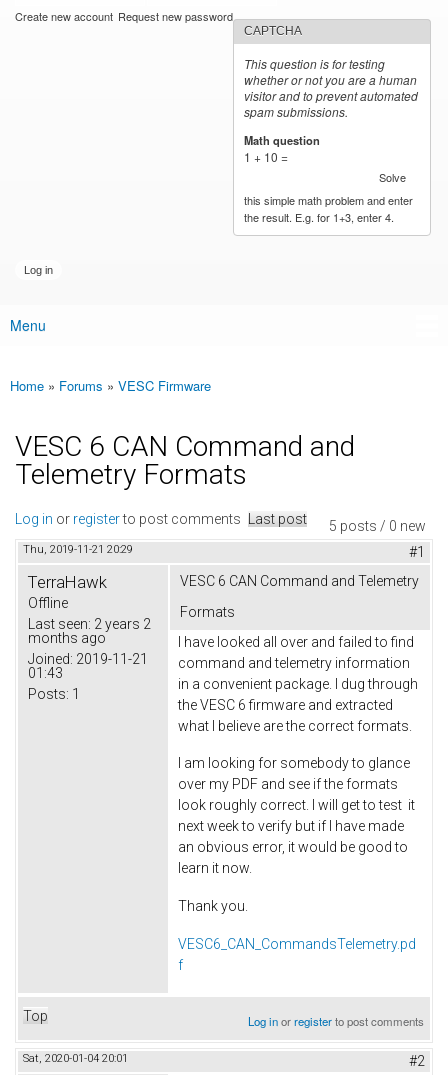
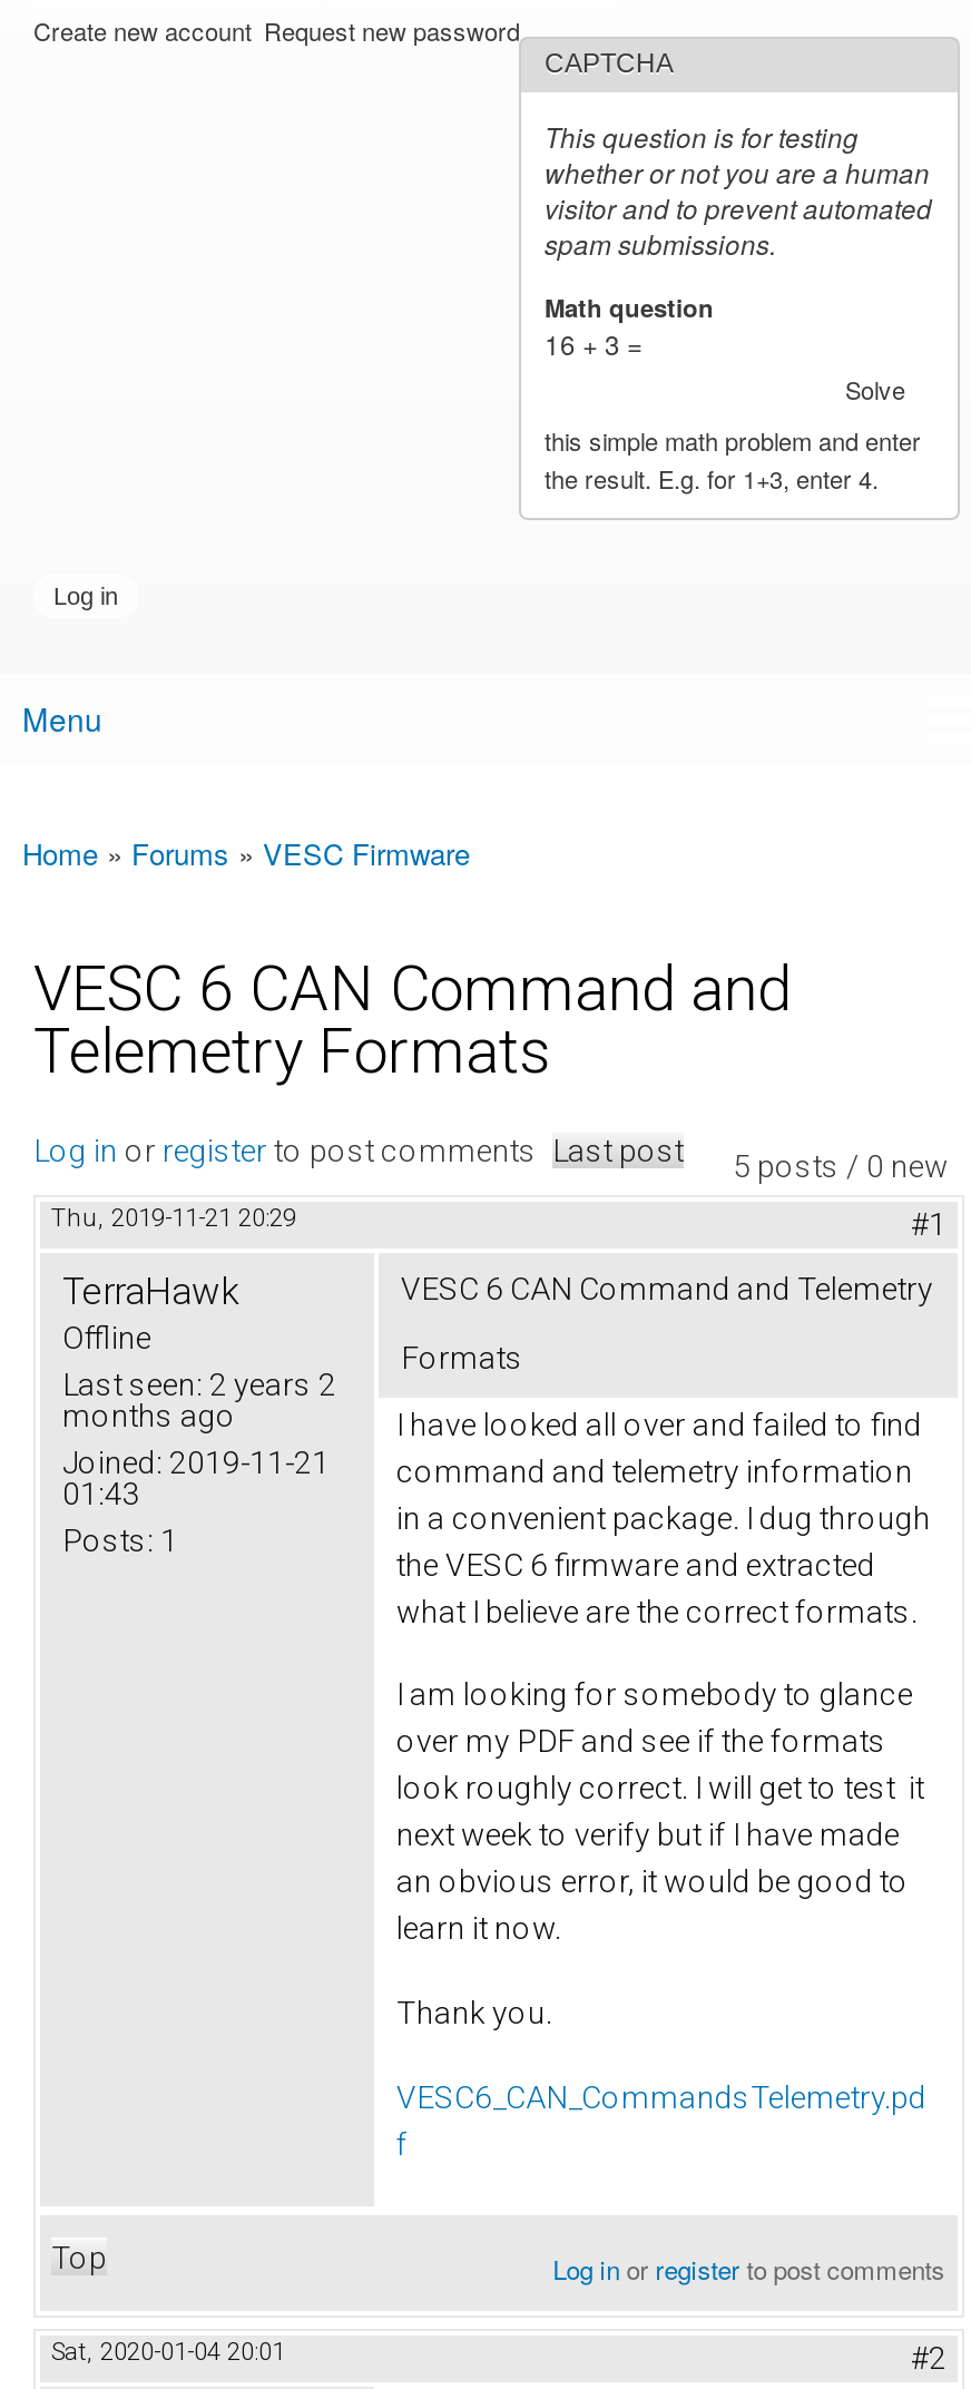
- 1 + 10 =
+ 16 + 3 =
